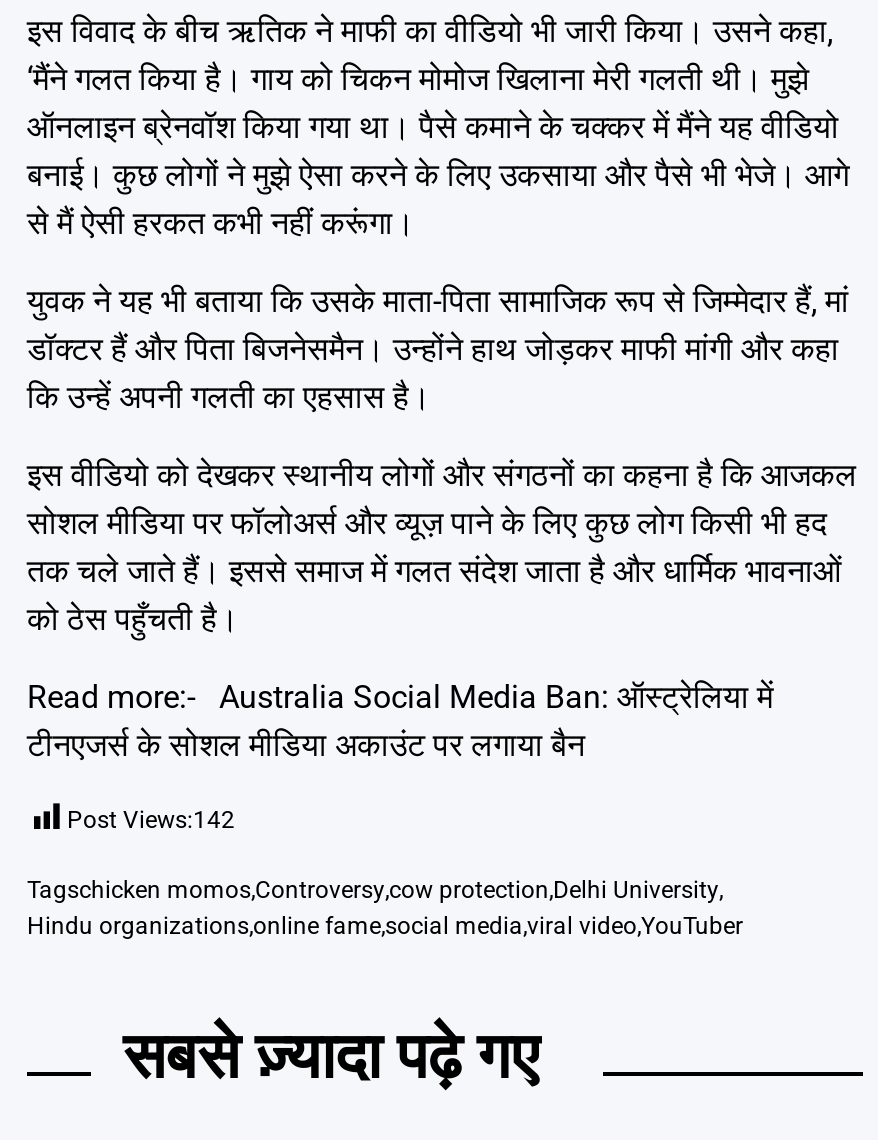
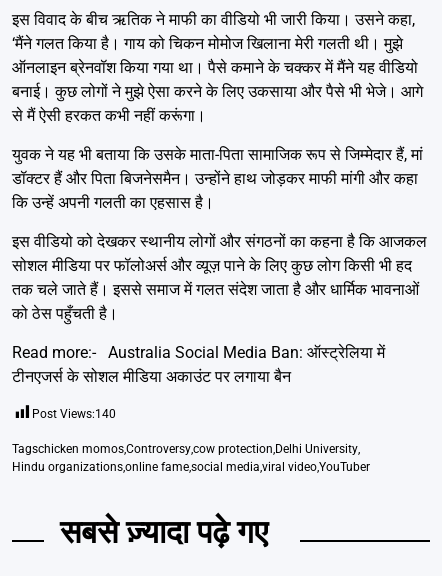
- Post Views:142
+ Post Views:140
